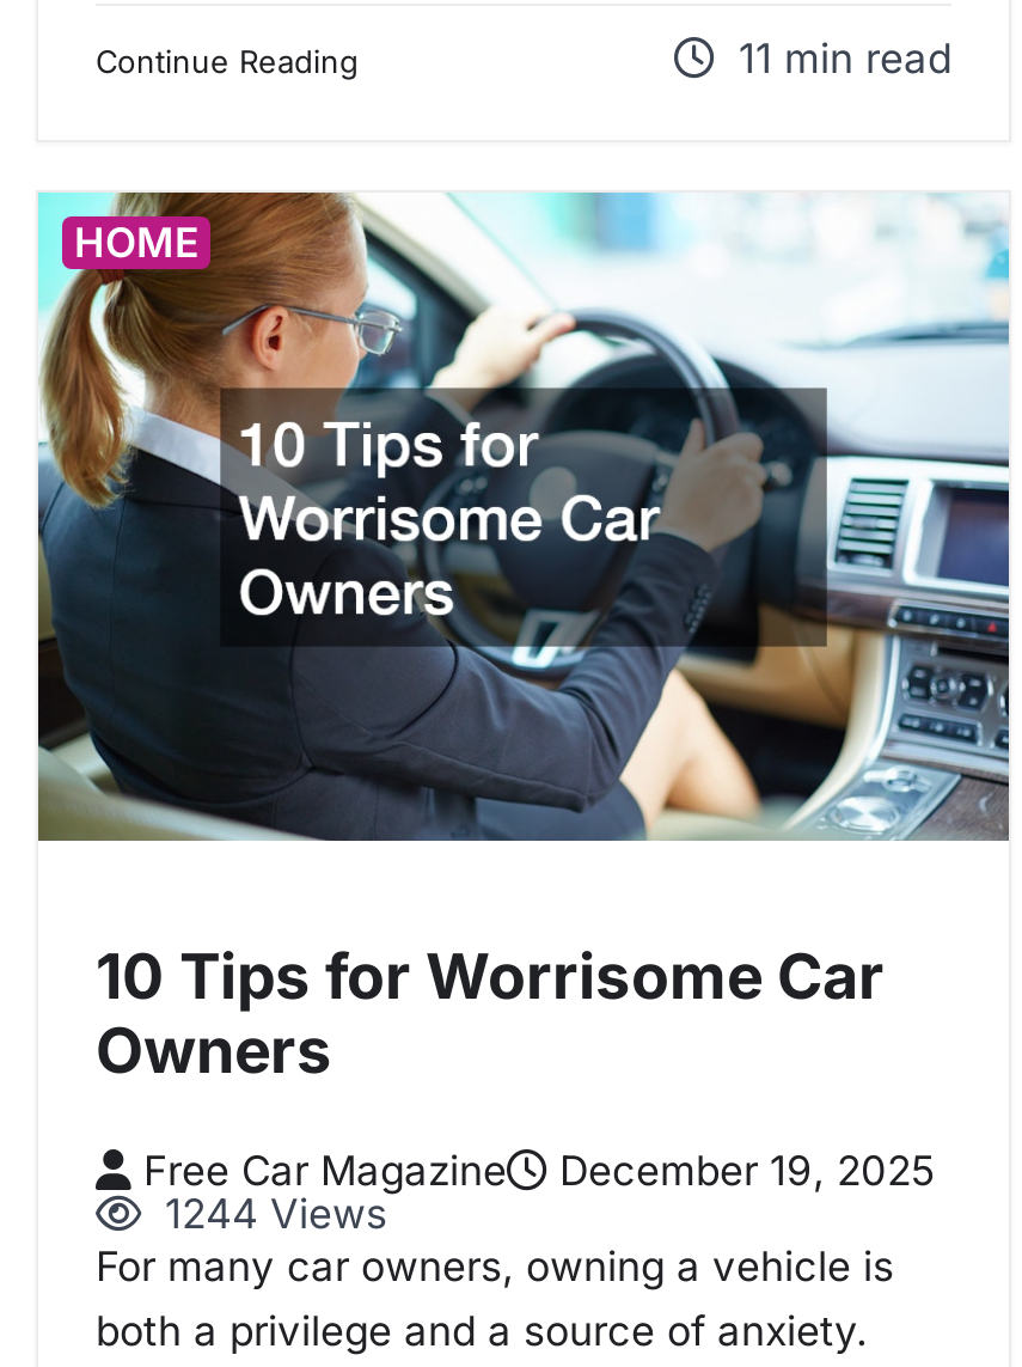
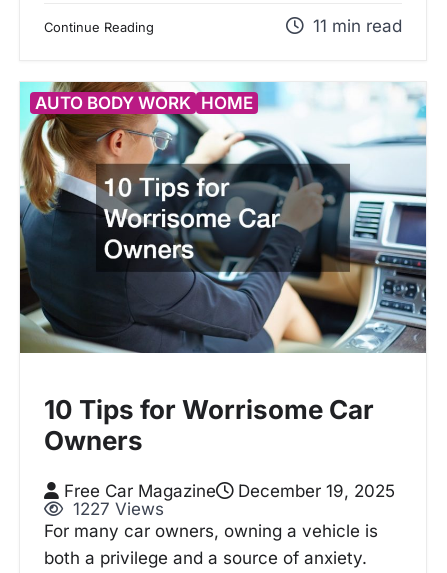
- HOME
+ AUTO BODY WORK HOME

- 1244 Views
+ 1227 Views
